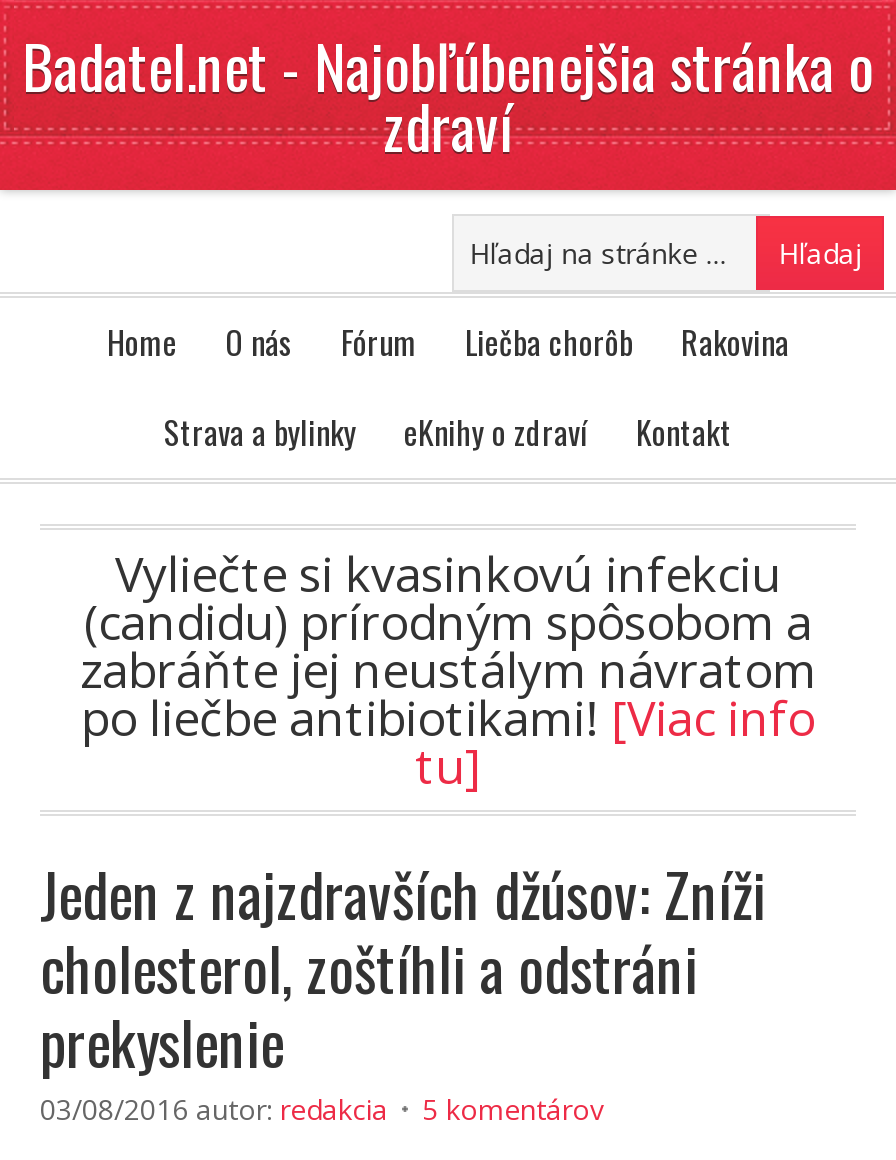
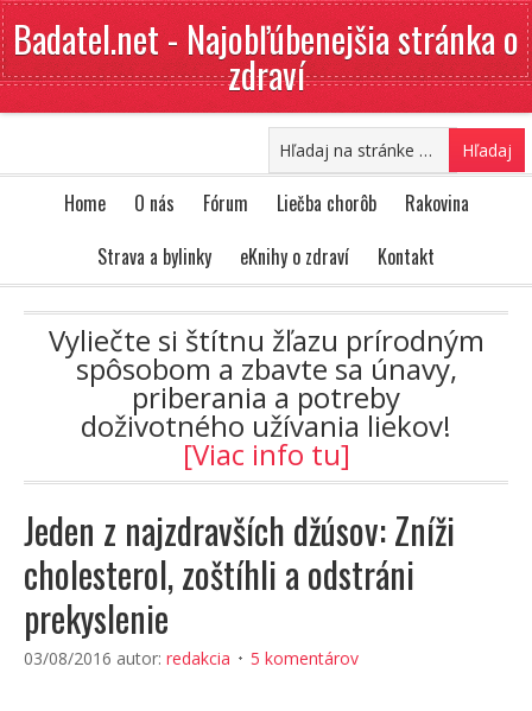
- Vyliečte si kvasinkovú infekciu
- (candidu) prírodným spôsobom a
- zabráňte jej neustálym návratom
- po liečbe antibiotikami![Viac info
- tu]
+ Vyliečte si štítnu žľazu prírodným
+ spôsobom a zbavte sa únavy,
+ priberania a potreby
+ doživotného užívania liekov!
+ [Viac info tu]
